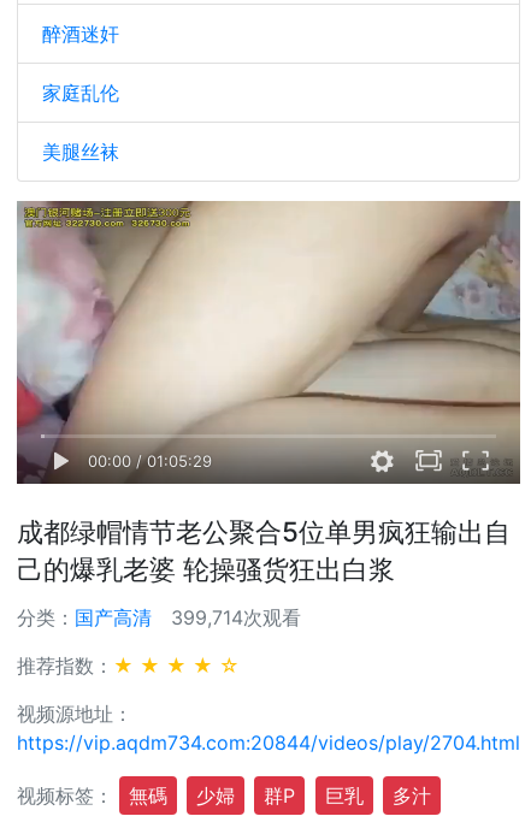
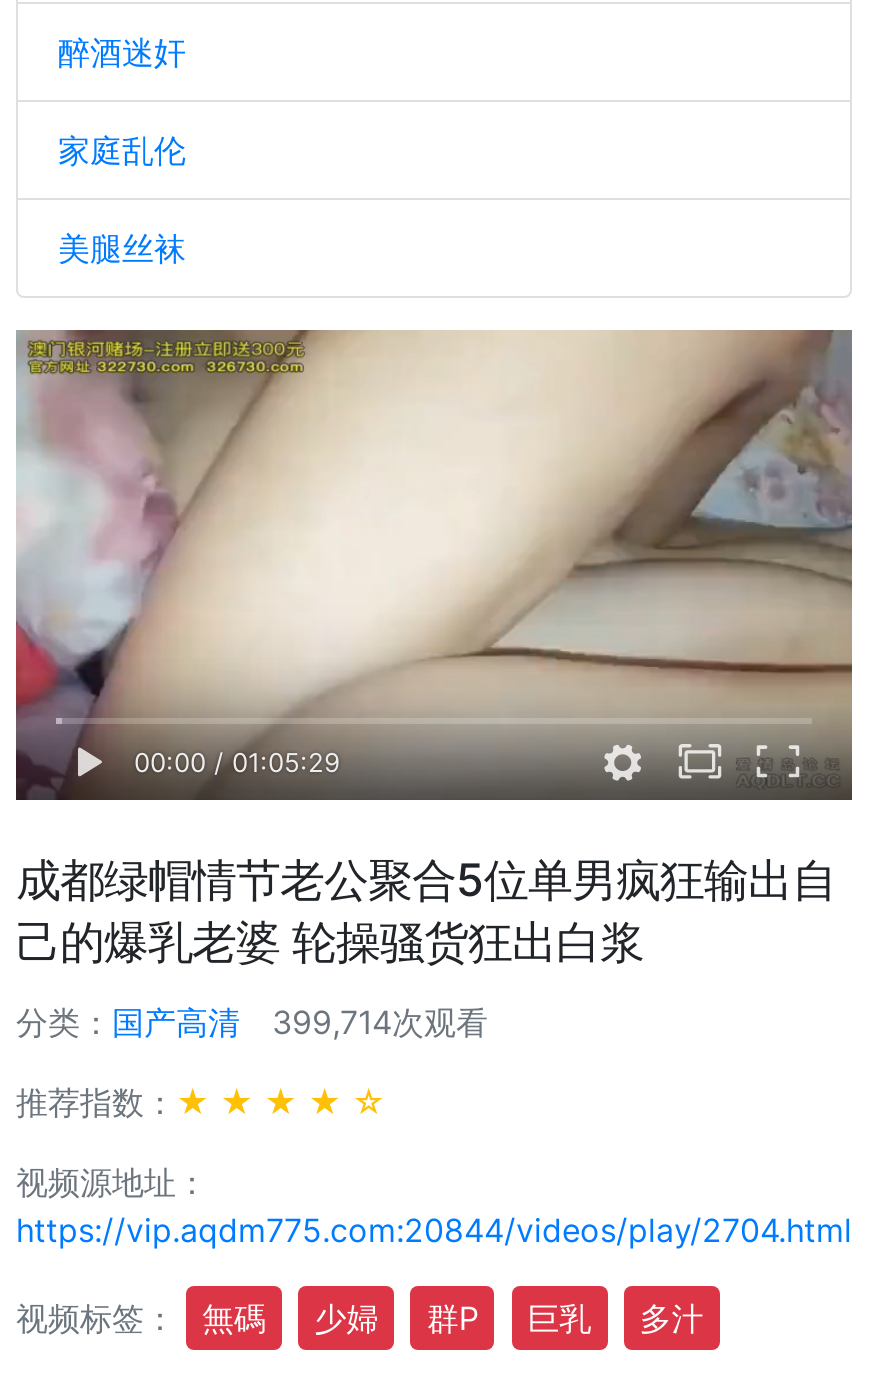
- https://vip.aqdm734.com:20844/videos/play/2704.html
+ https://vip.aqdm775.com:20844/videos/play/2704.html
